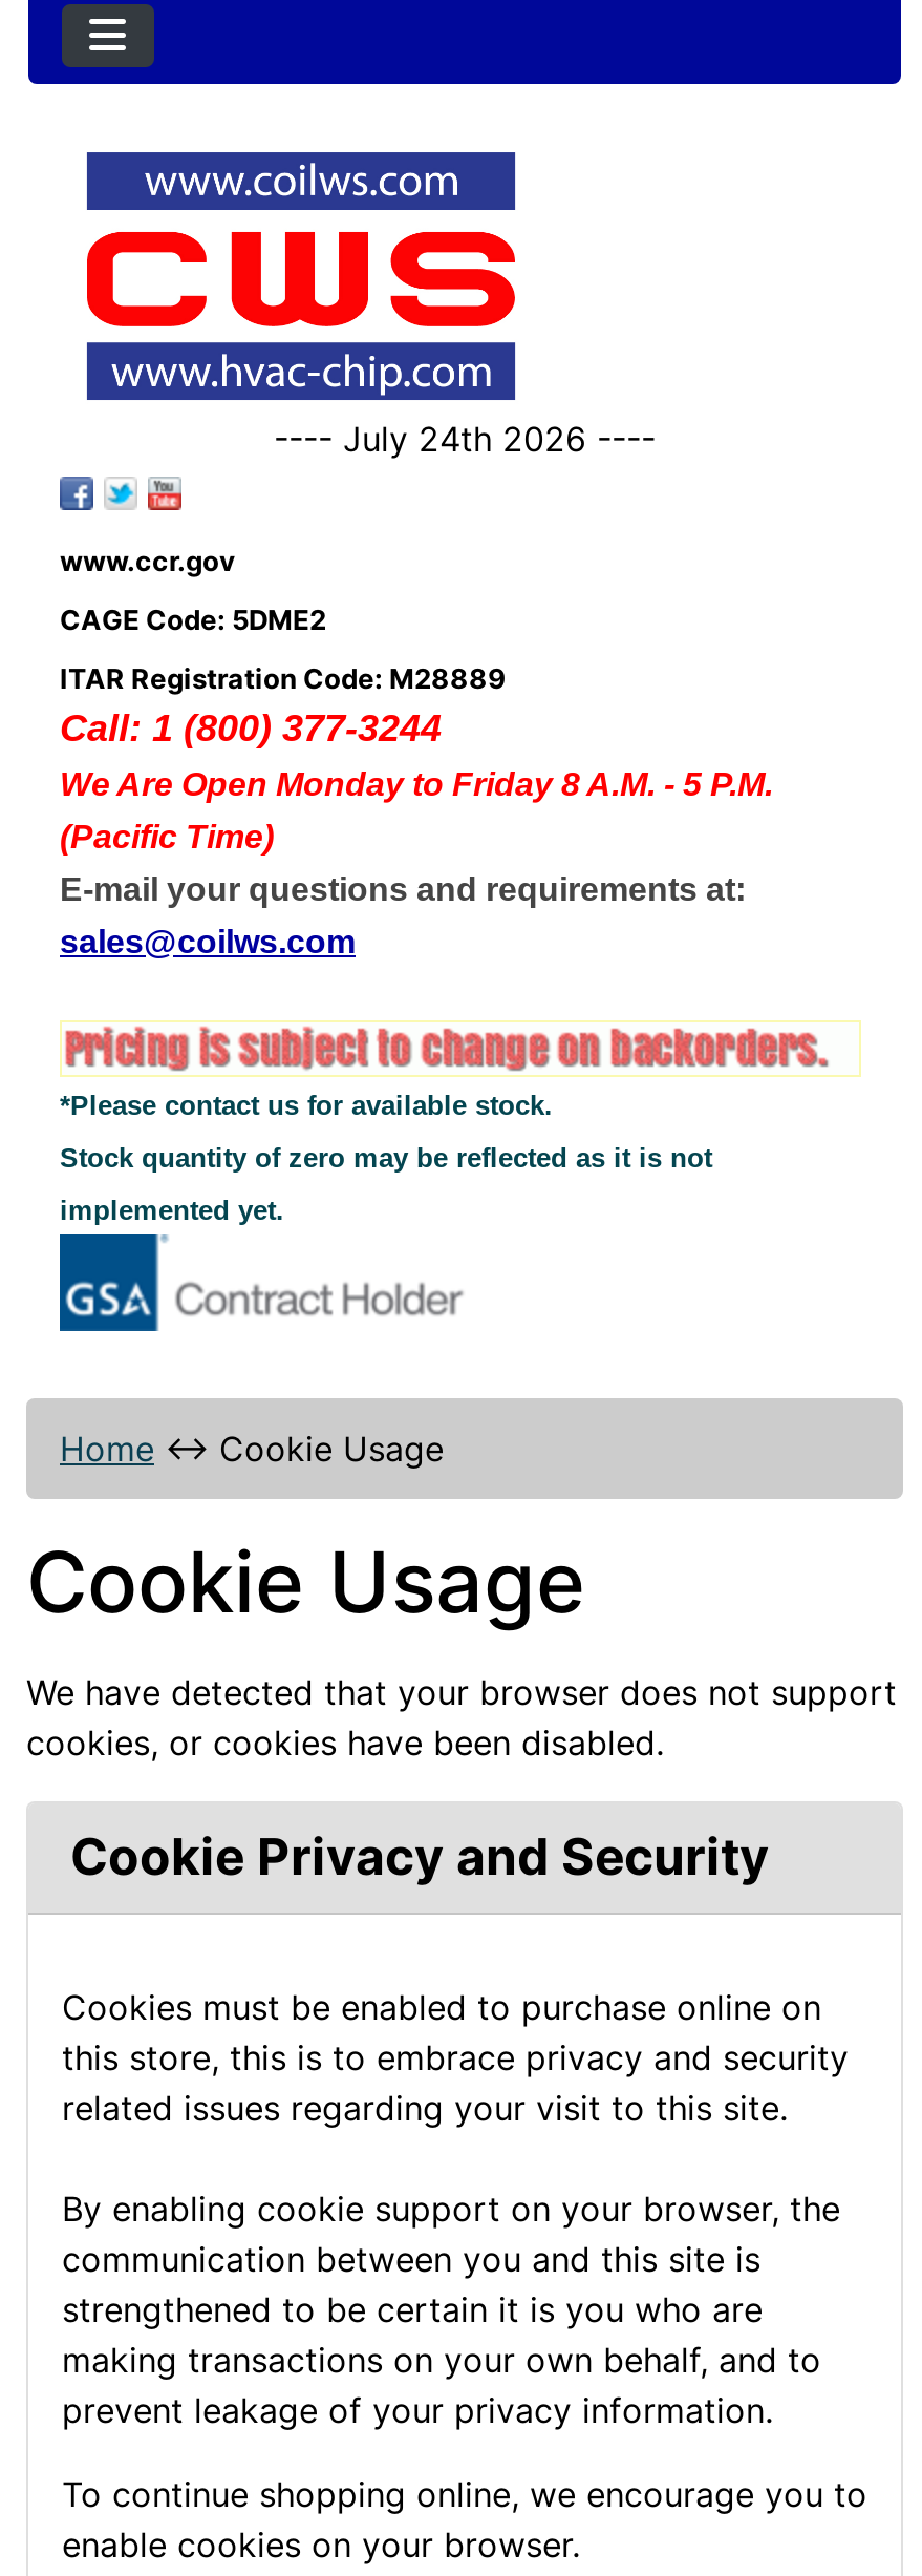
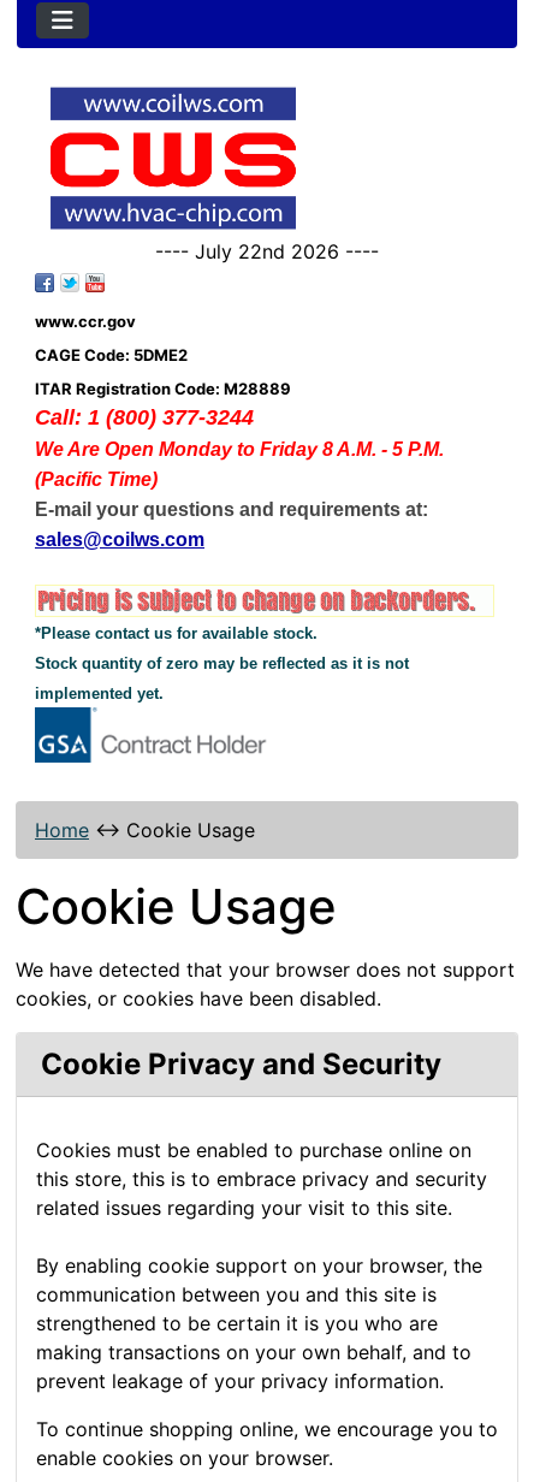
- ---- July 24th 2026 ----
+ ---- July 22nd 2026 ----
